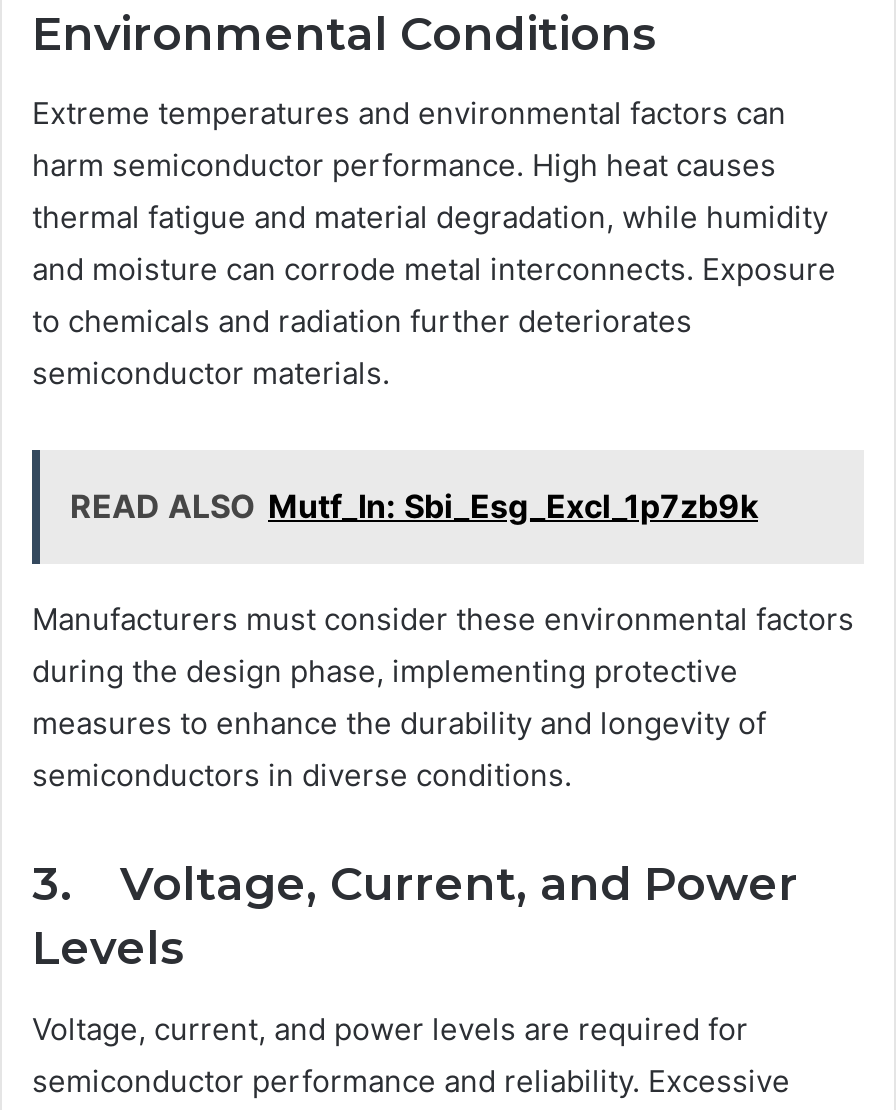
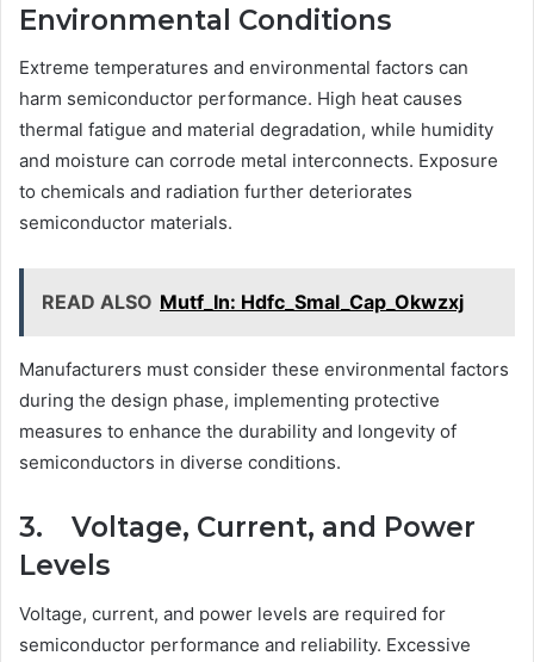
- READ ALSO Mutf_In: Sbi_Esg_Excl_1p7zb9k
+ READ ALSO Mutf_In: Hdfc_Smal_Cap_Okwzxj
